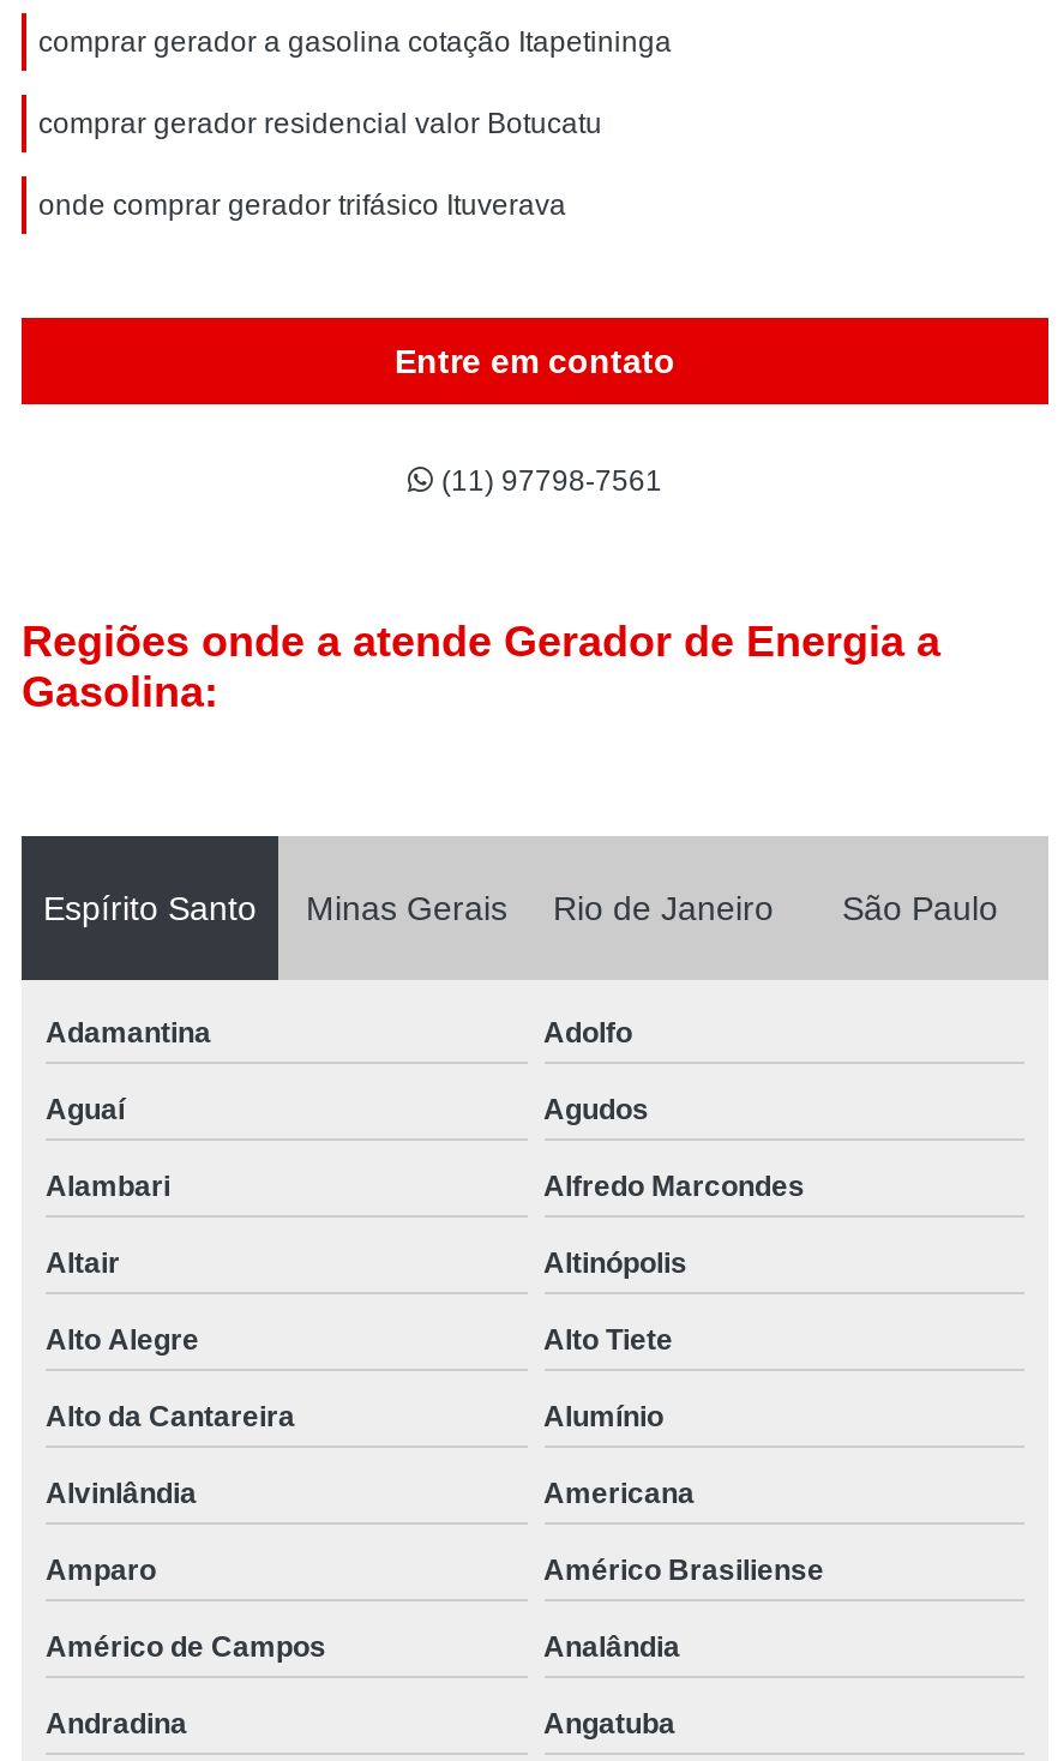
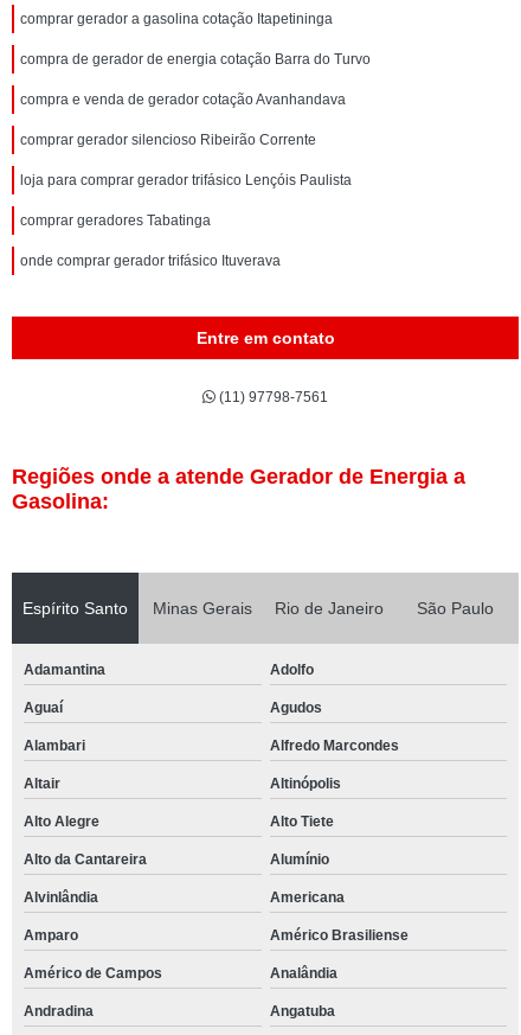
- comprar gerador residencial valor Botucatu
+ compra de gerador de energia cotação Barra do Turvo
+ compra e venda de gerador cotação Avanhandava
+ comprar gerador silencioso Ribeirão Corrente
+ loja para comprar gerador trifásico Lençóis Paulista
+ comprar geradores Tabatinga
